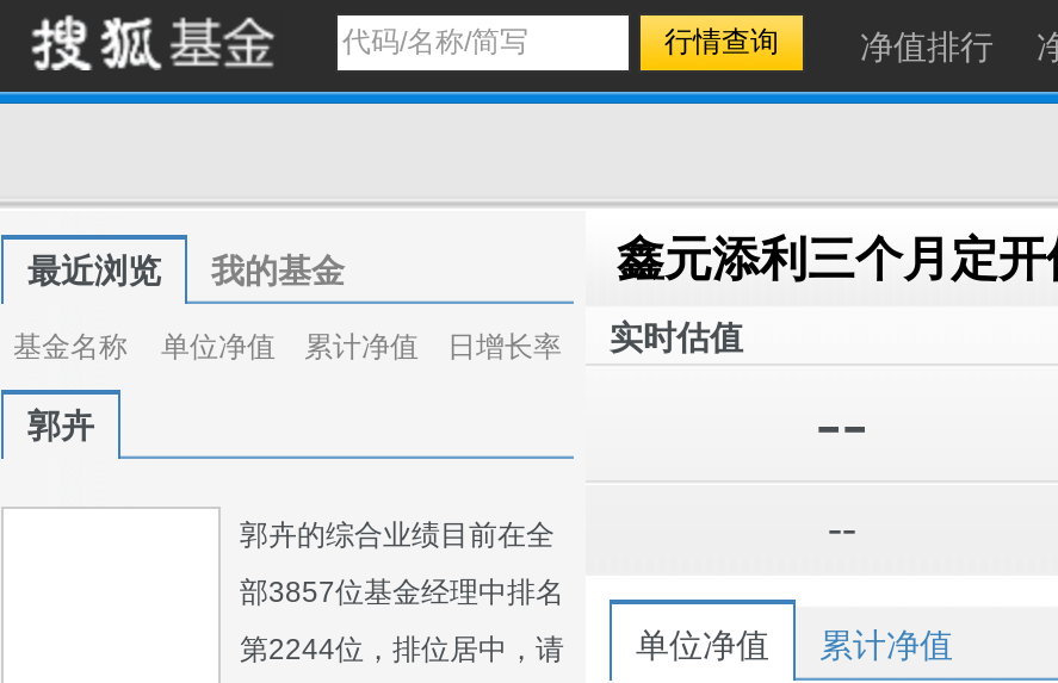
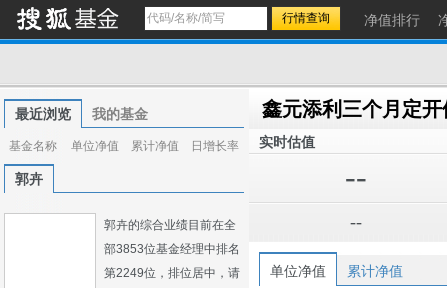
- 部3857位基金经理中排名
+ 部3853位基金经理中排名

- 第2244位，排位居中，请
+ 第2249位，排位居中，请
